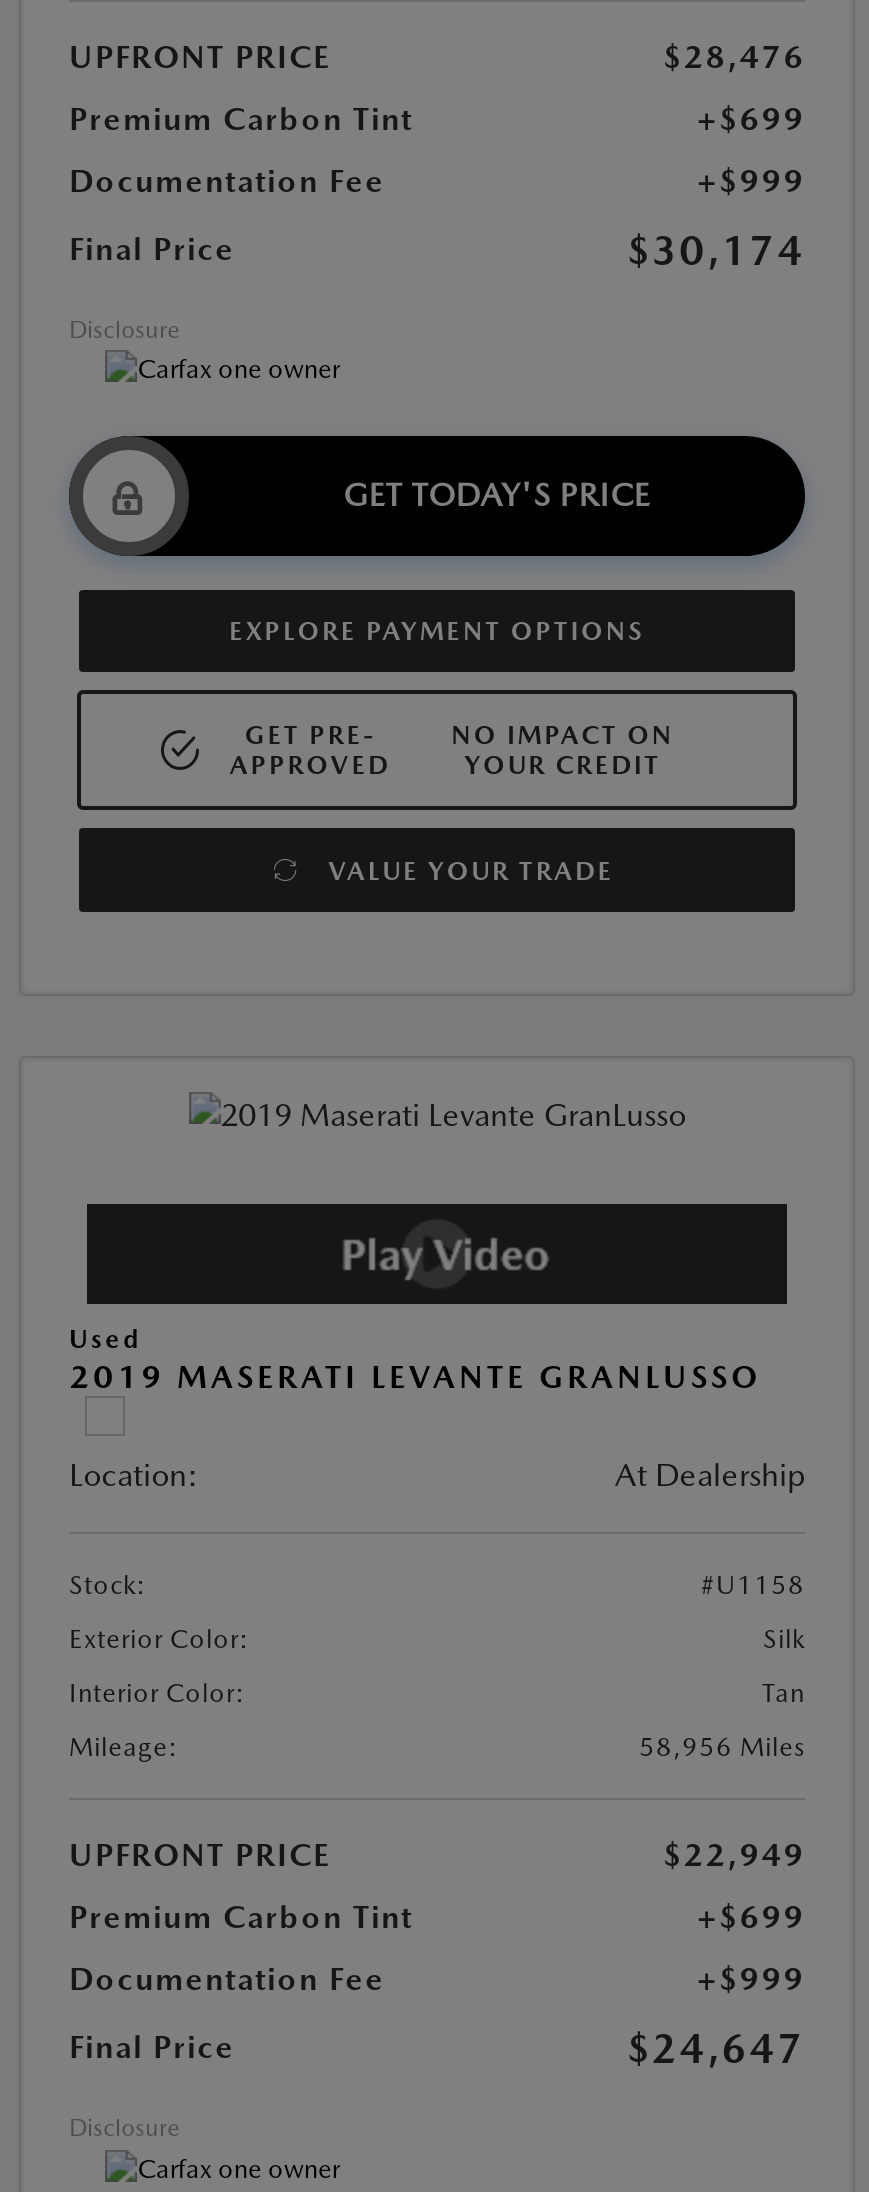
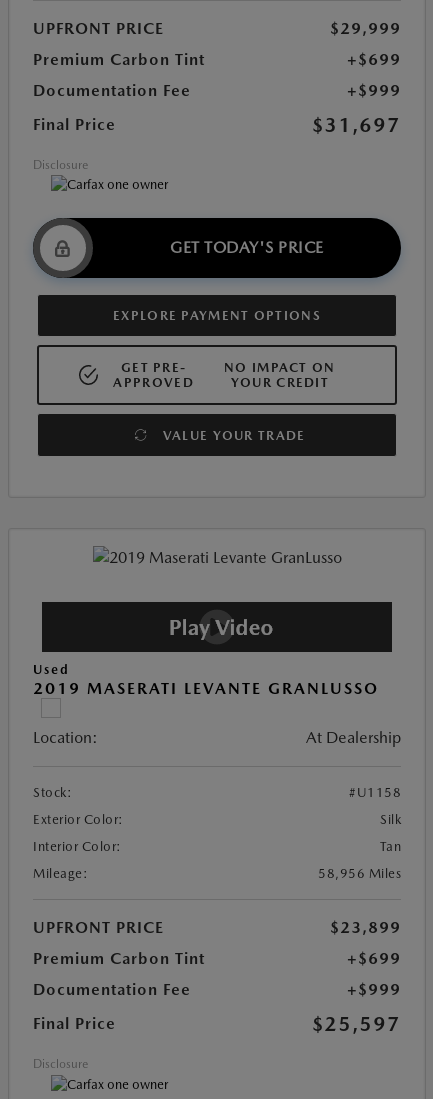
- $28,476
+ $29,999

- $30,174
+ $31,697

- $22,949
+ $23,899

- $24,647
+ $25,597
